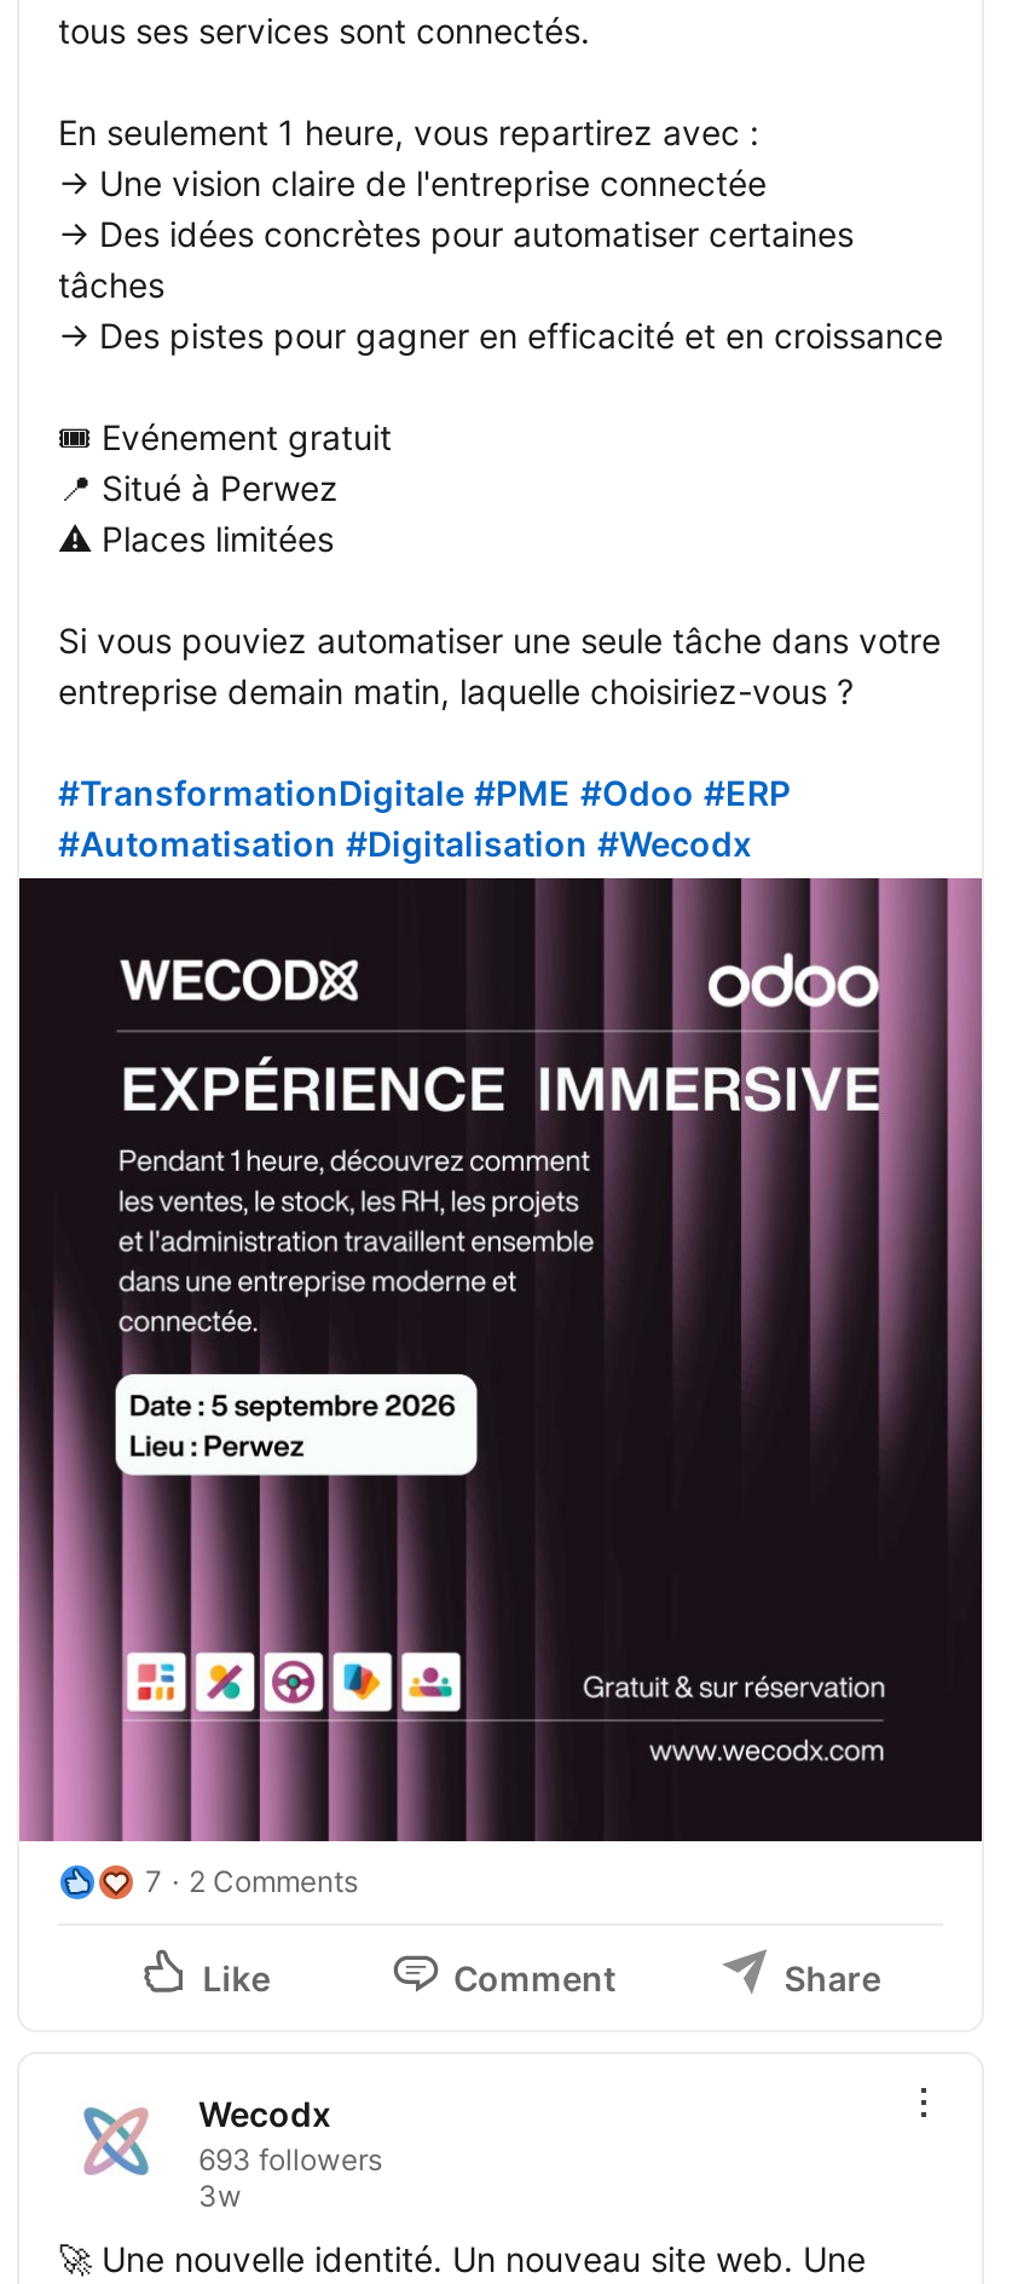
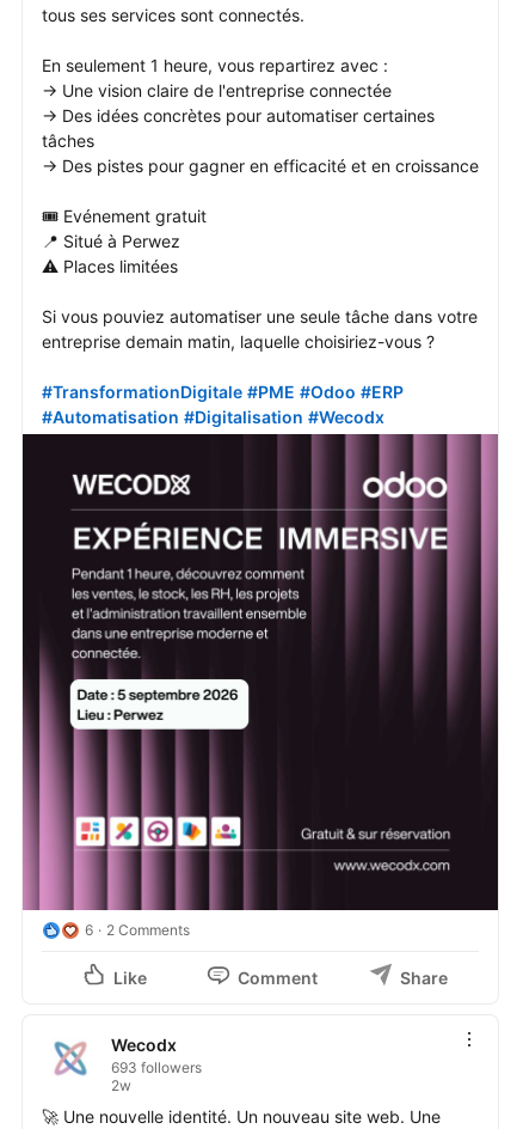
- 7 2 Comments
+ 6 2 Comments

- 3w
+ 2w
